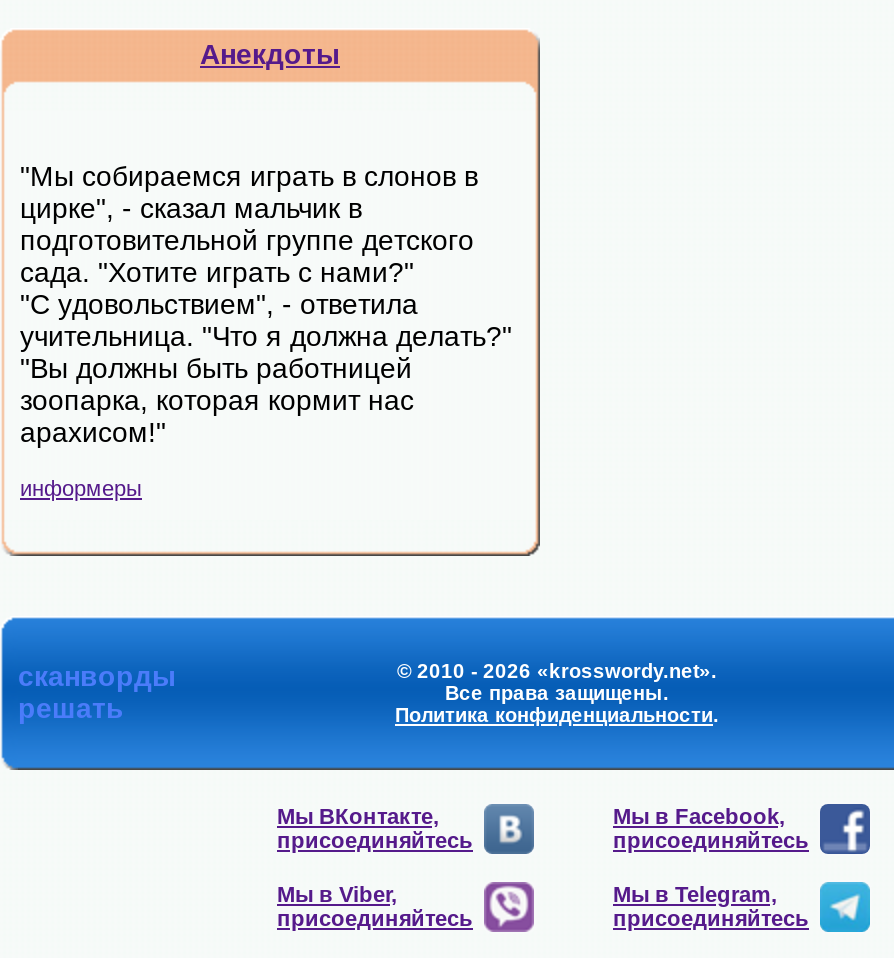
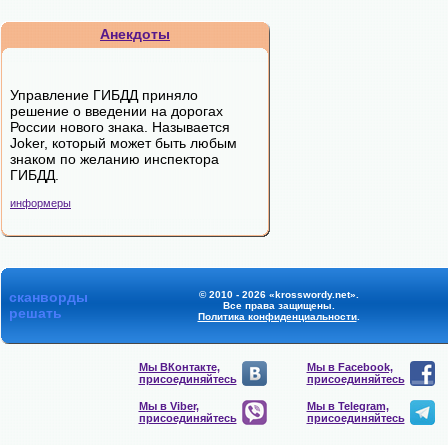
- "Мы собираемся играть в слонов в
- цирке", - сказал мальчик в
- подготовительной группе детского
- сада. "Хотите играть с нами?"
- "С удовольствием", - ответила
- учительница. "Что я должна делать?"
- "Вы должны быть работницей
- зоопарка, которая кормит нас
- арахисом!"
+ Управление ГИБДД приняло
+ решение о введении на дорогах
+ России нового знака. Называется
+ Joker, который может быть любым
+ знаком по желанию инспектора
+ ГИБДД.
